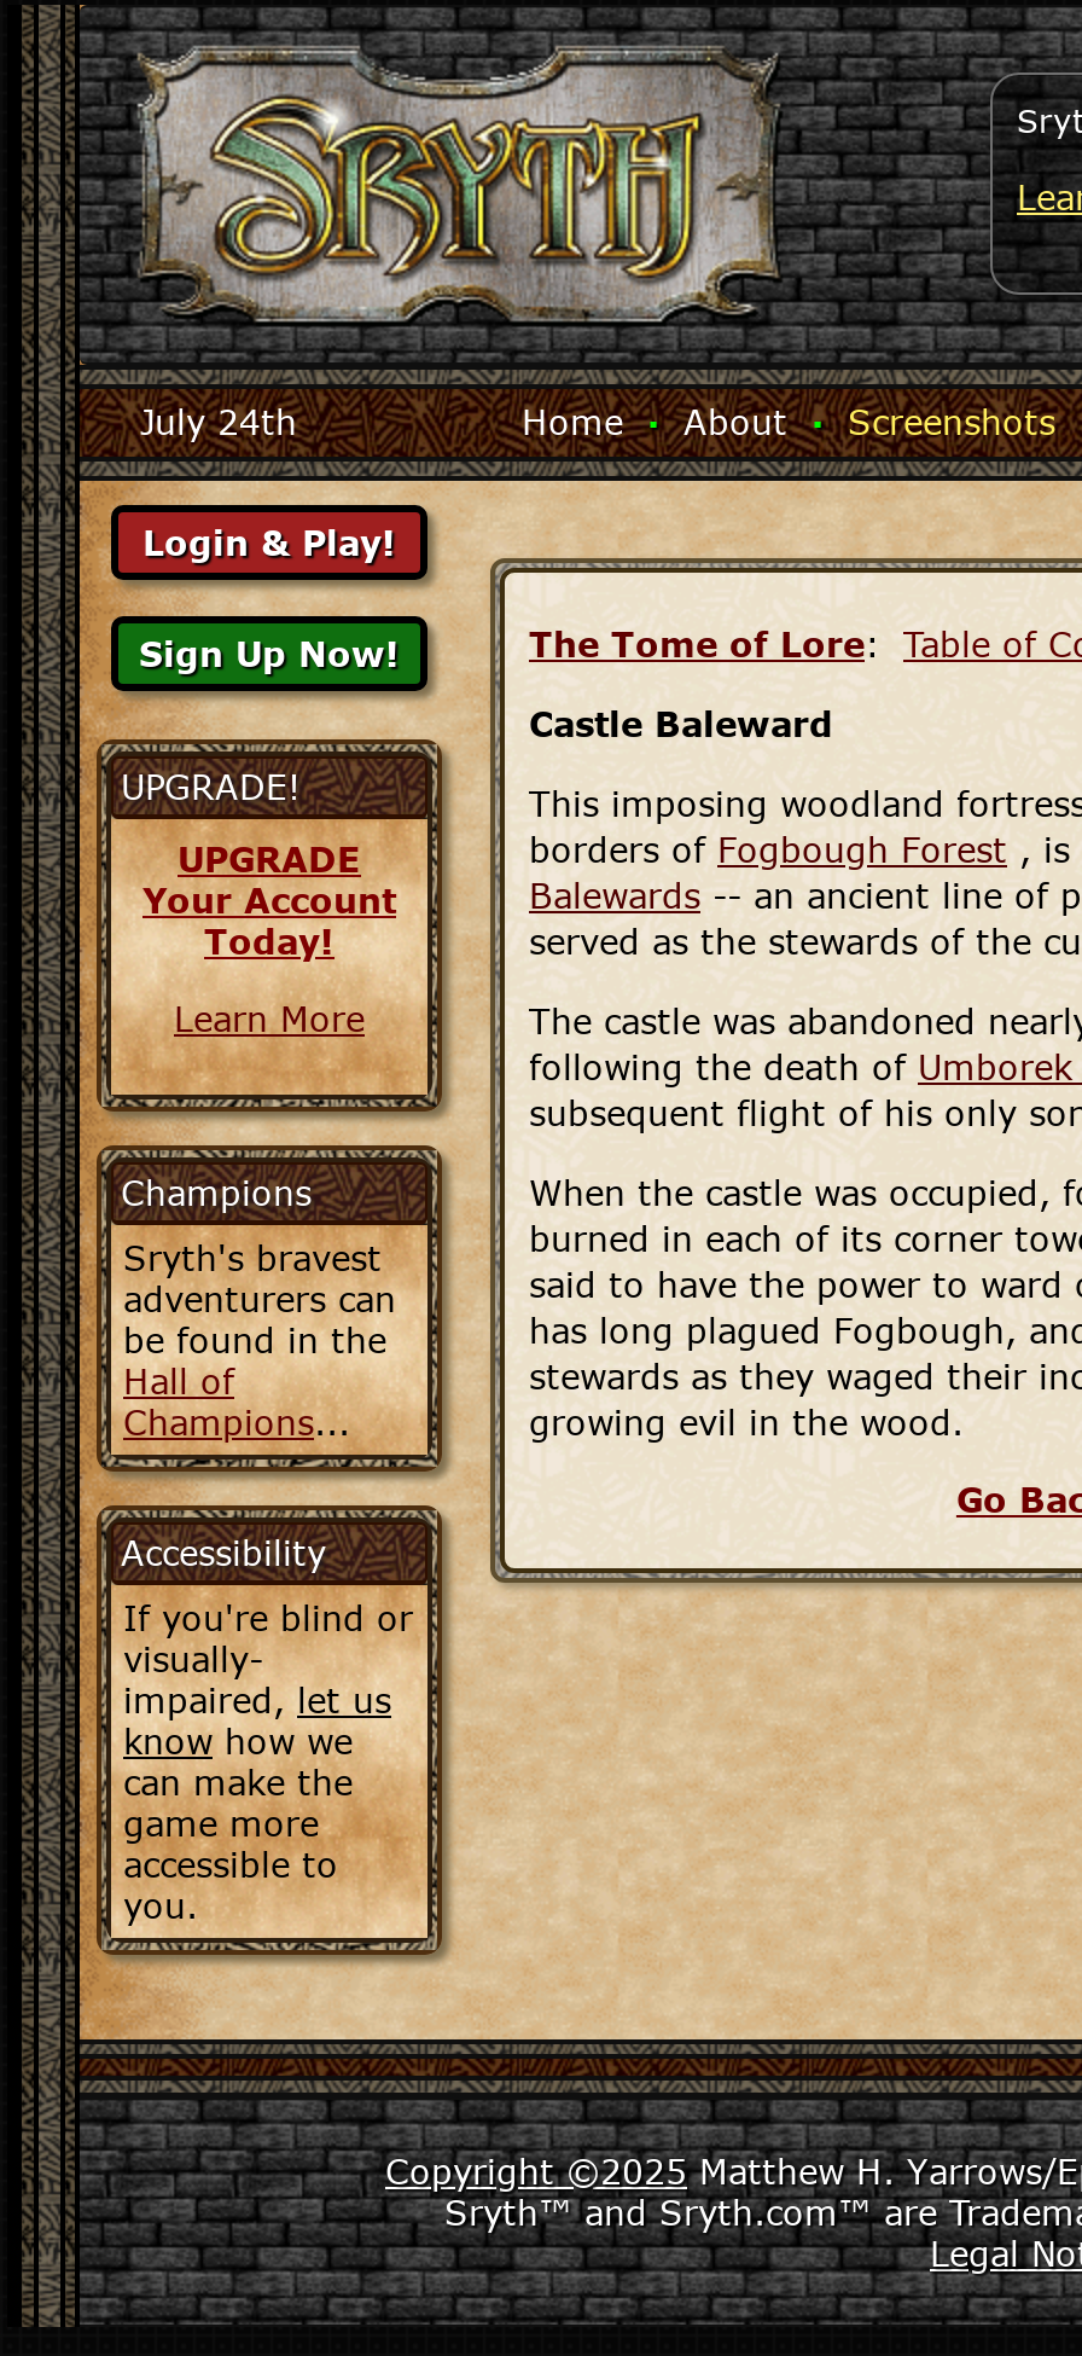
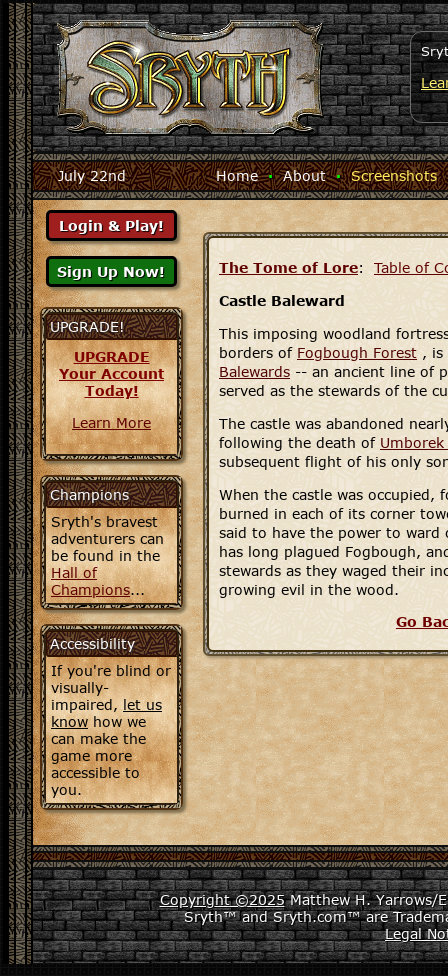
- July 24th
+ July 22nd
